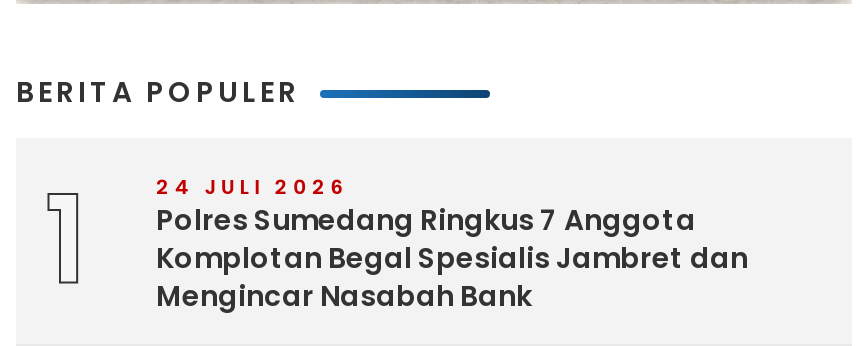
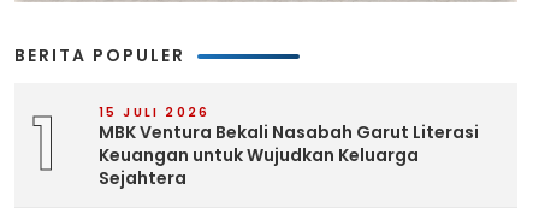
- 24 JULI 2026
- Polres Sumedang Ringkus 7 Anggota
- Komplotan Begal Spesialis Jambret dan
- Mengincar Nasabah Bank
+ 15 JULI 2026
+ MBK Ventura Bekali Nasabah Garut Literasi
+ Keuangan untuk Wujudkan Keluarga
+ Sejahtera
